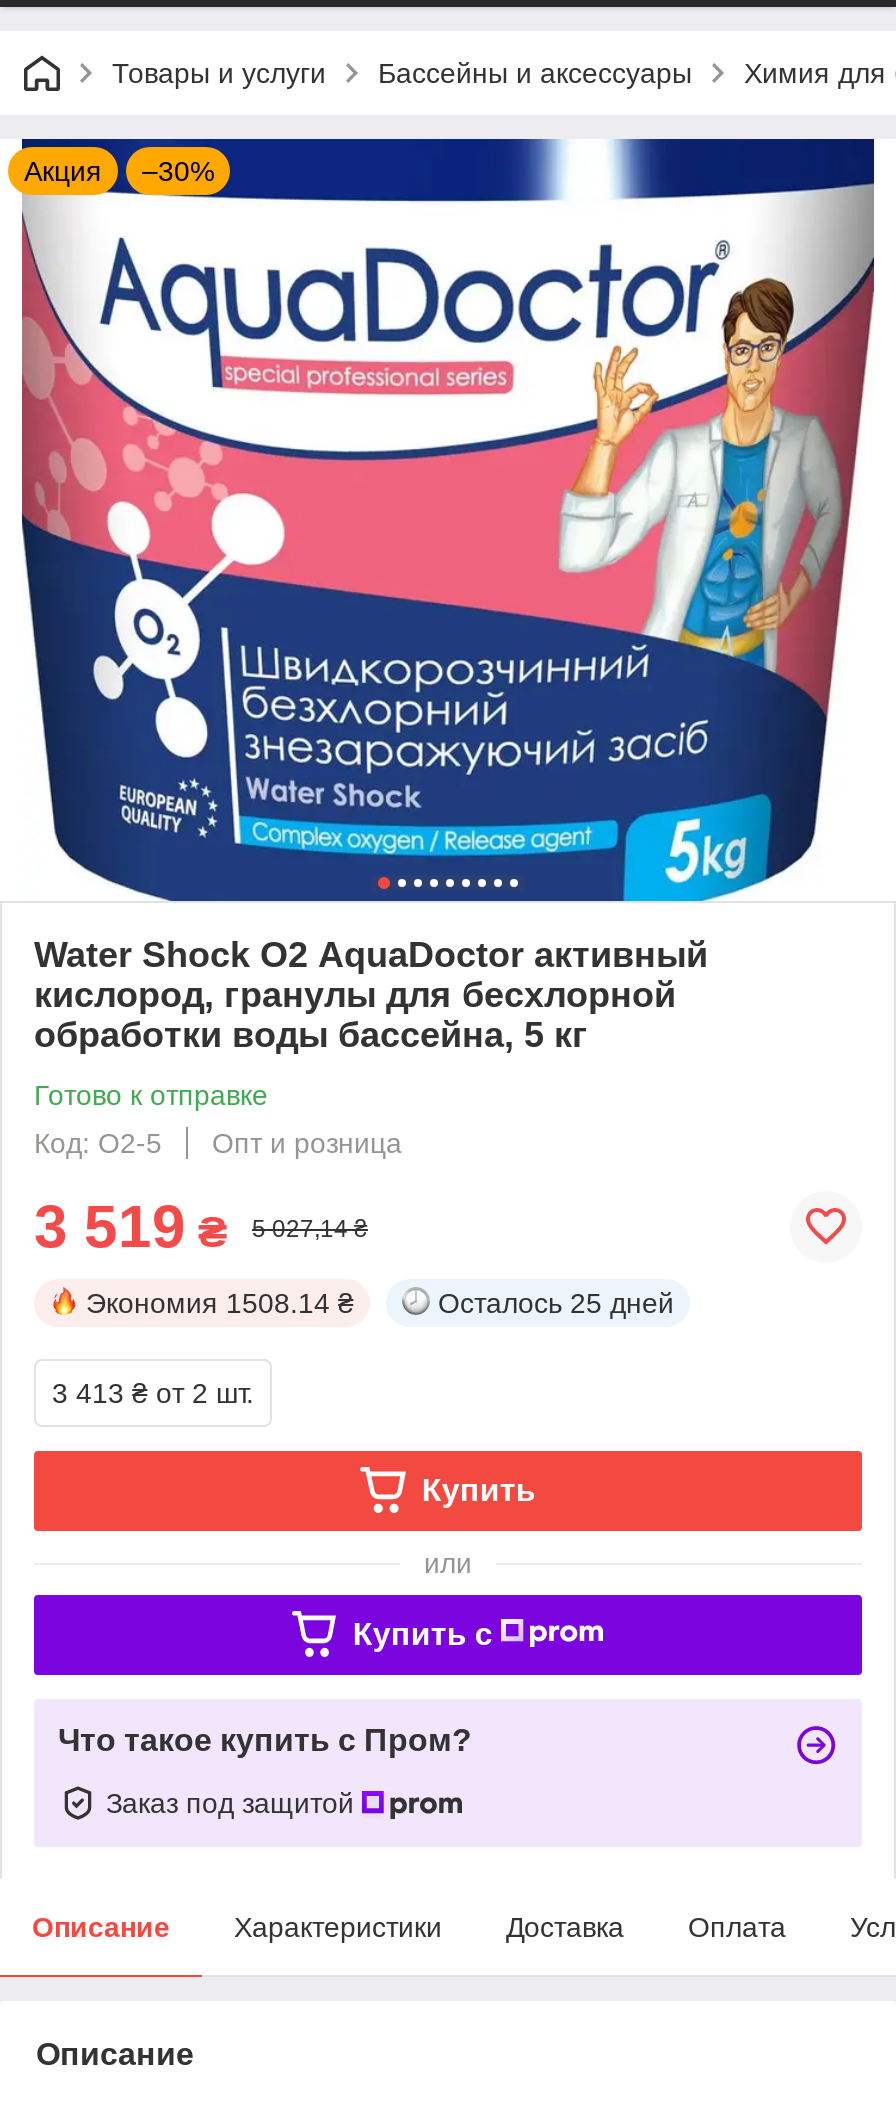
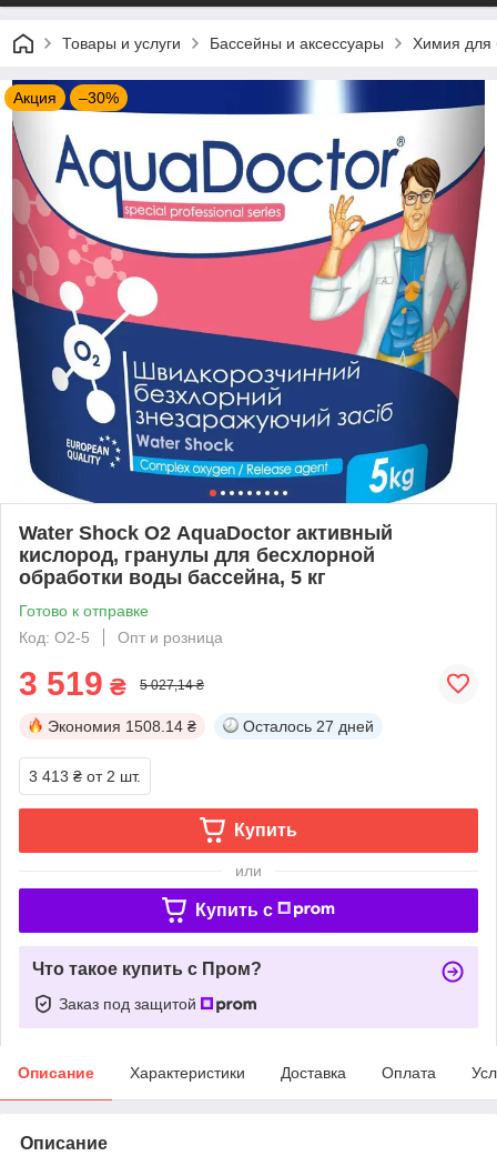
- Осталось 25 дней
+ Осталось 27 дней
